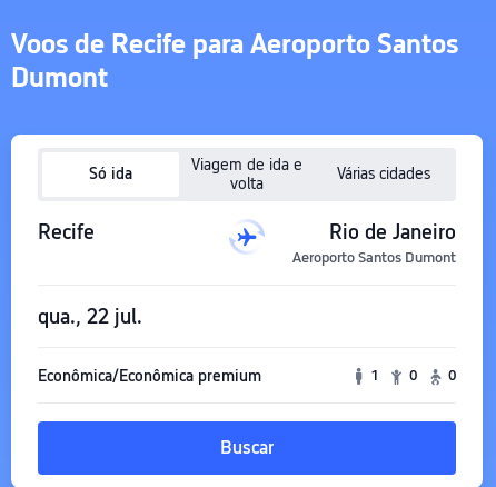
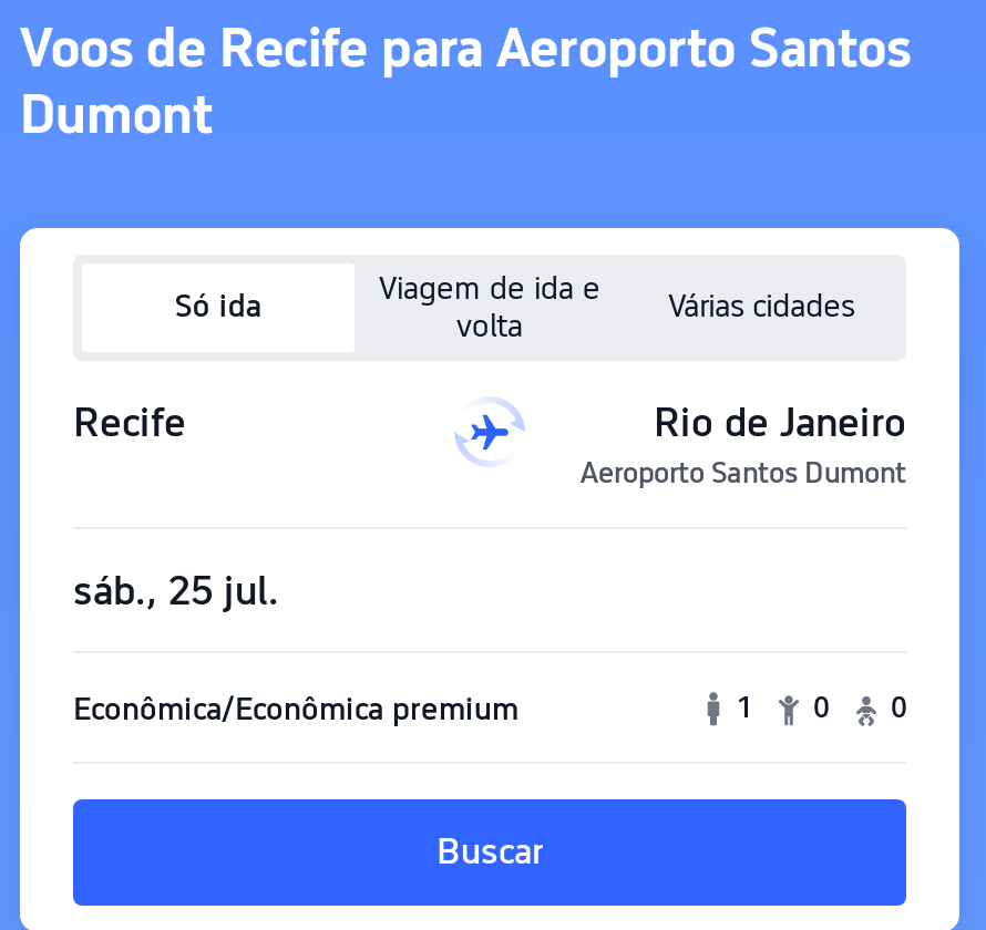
- qua., 22 jul.
+ sáb., 25 jul.
